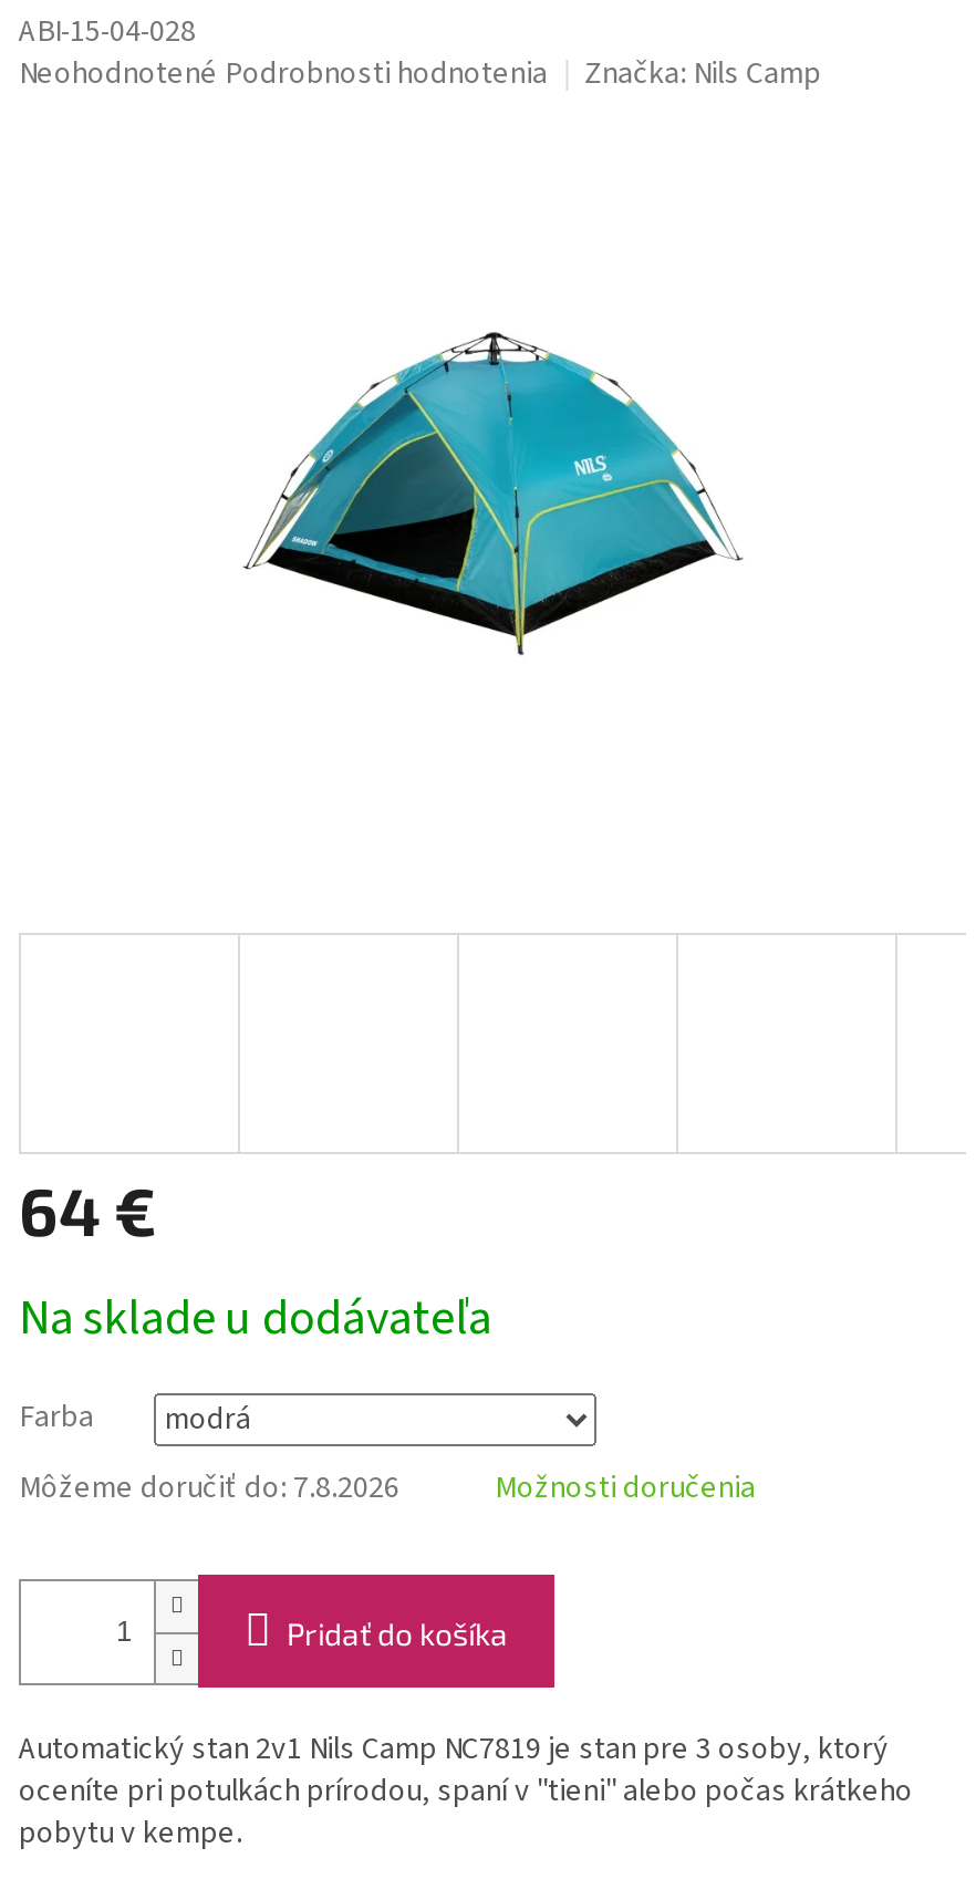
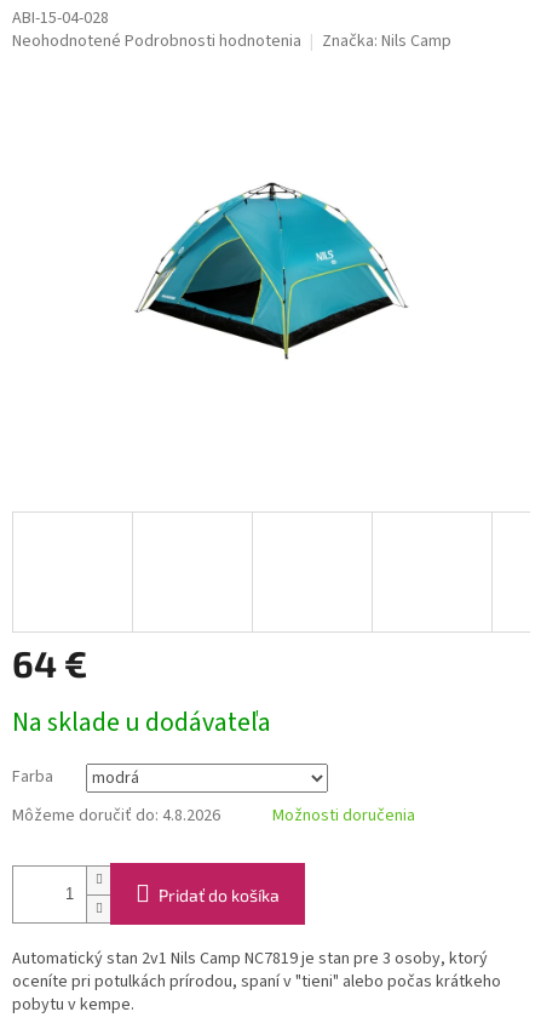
- Môžeme doručiť do: 7.8.2026
+ Môžeme doručiť do: 4.8.2026
